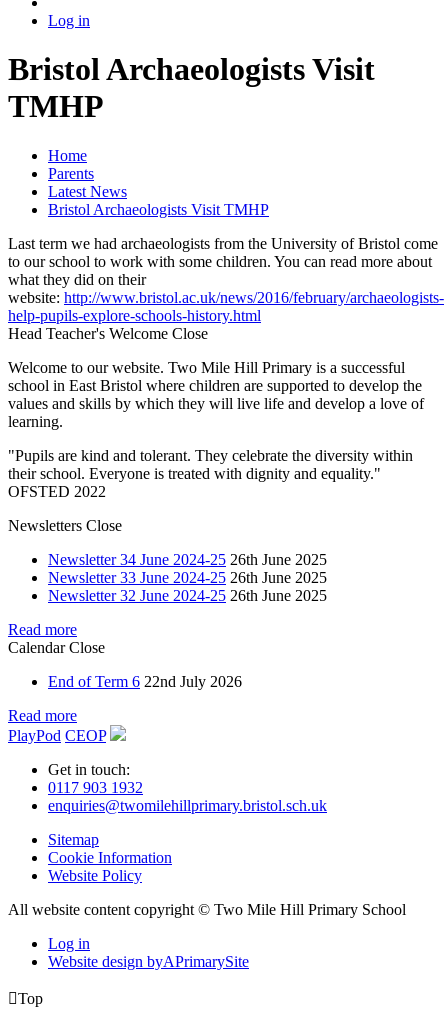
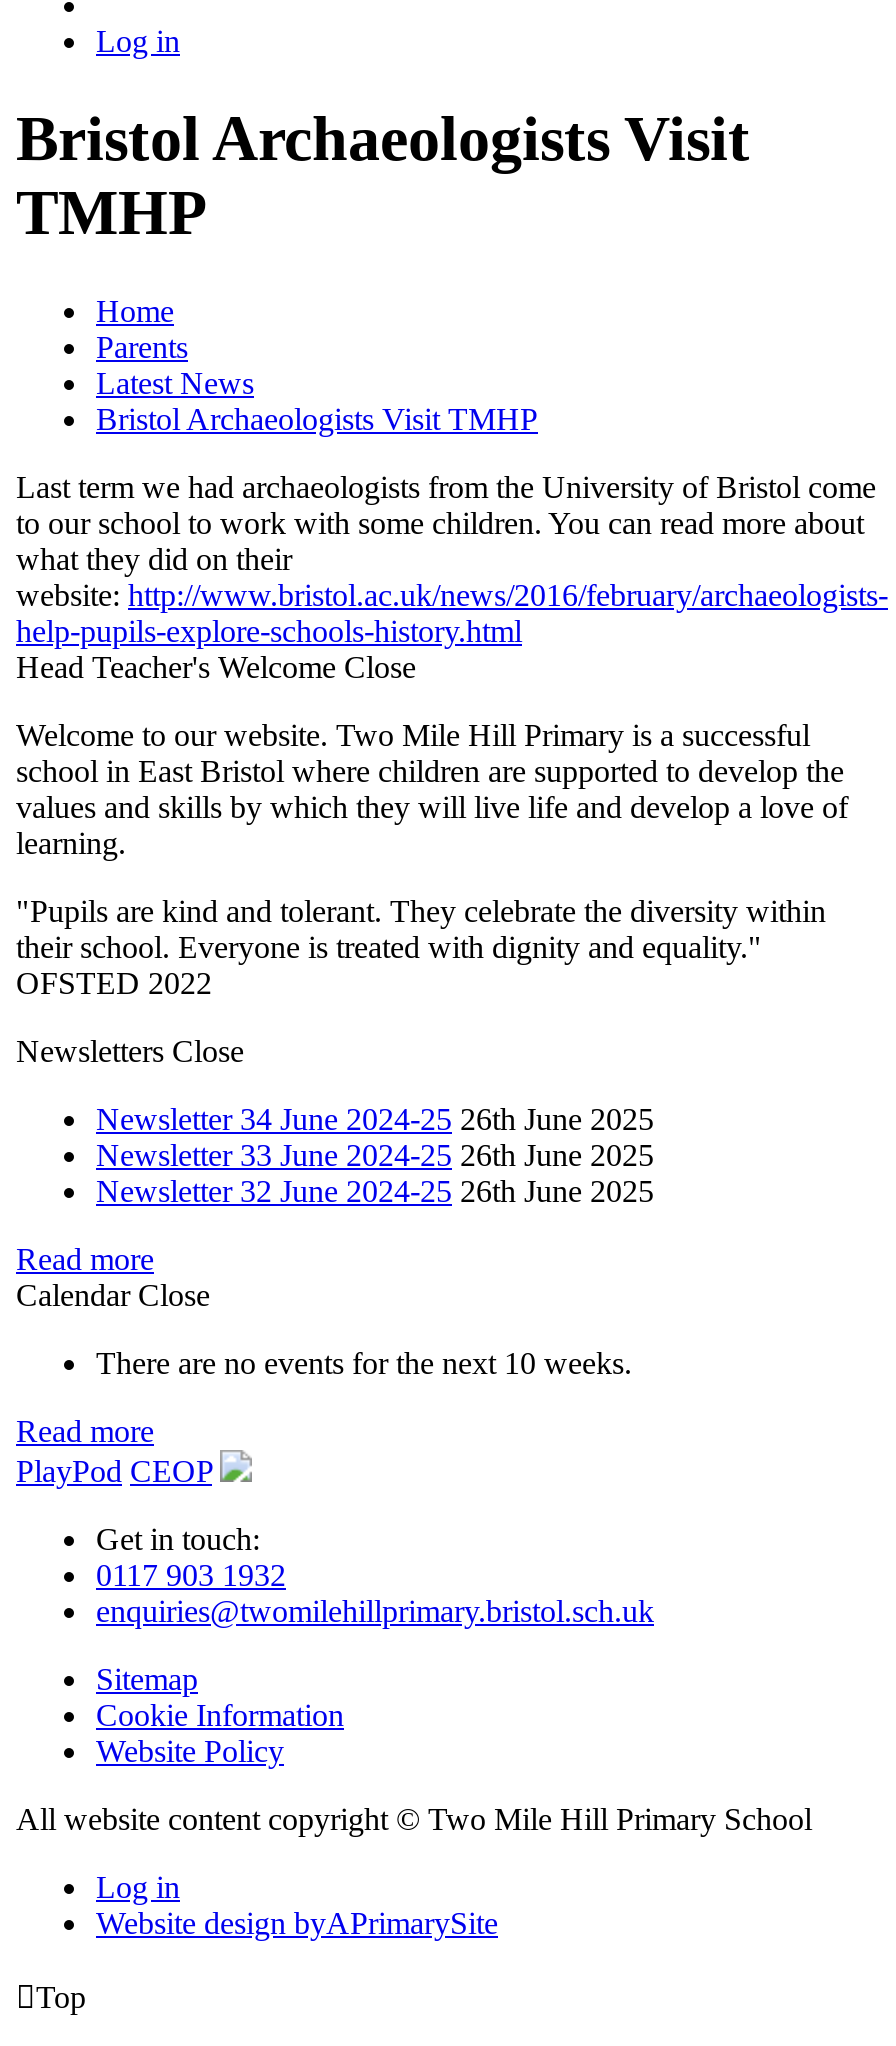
- End of Term 6 22nd July 2026
+ There are no events for the next 10 weeks.
